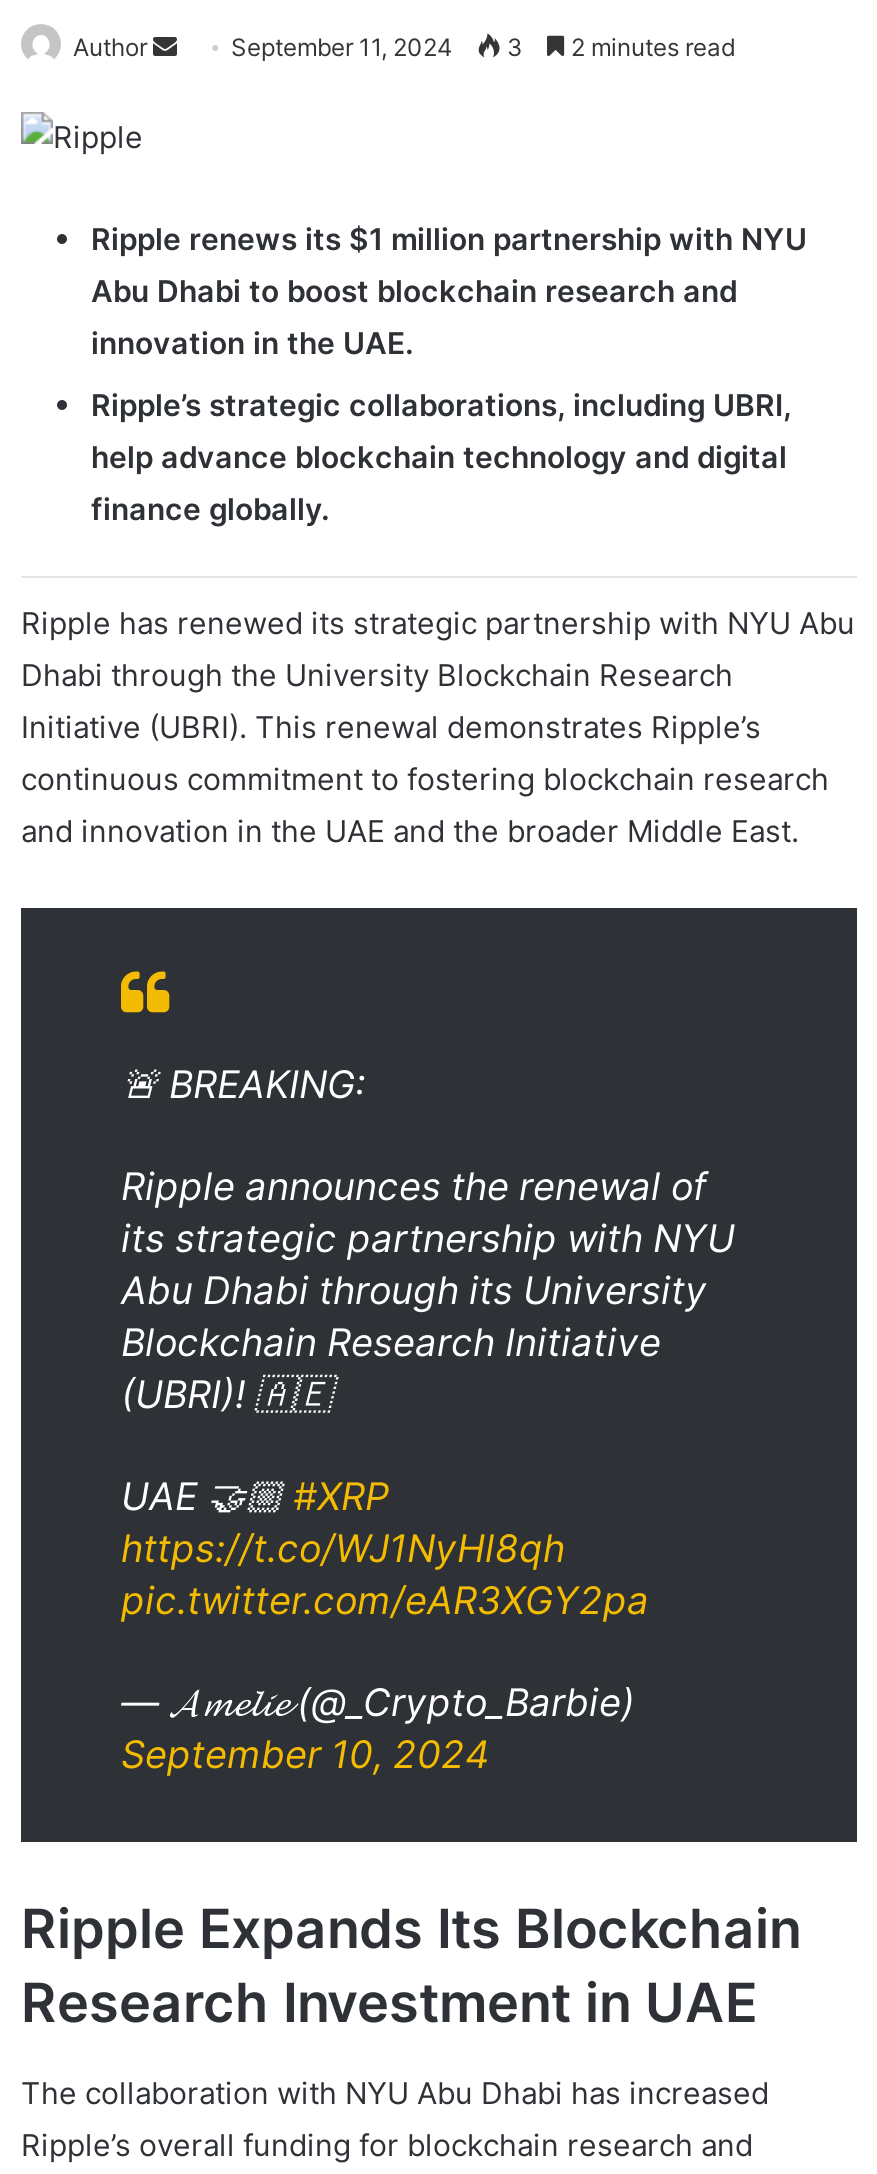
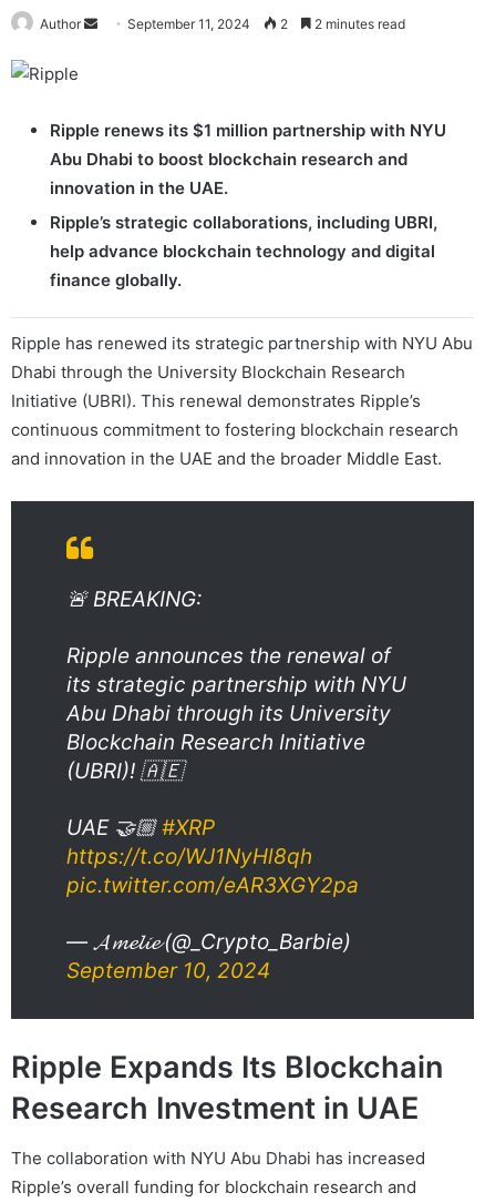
- 3
+ 2
